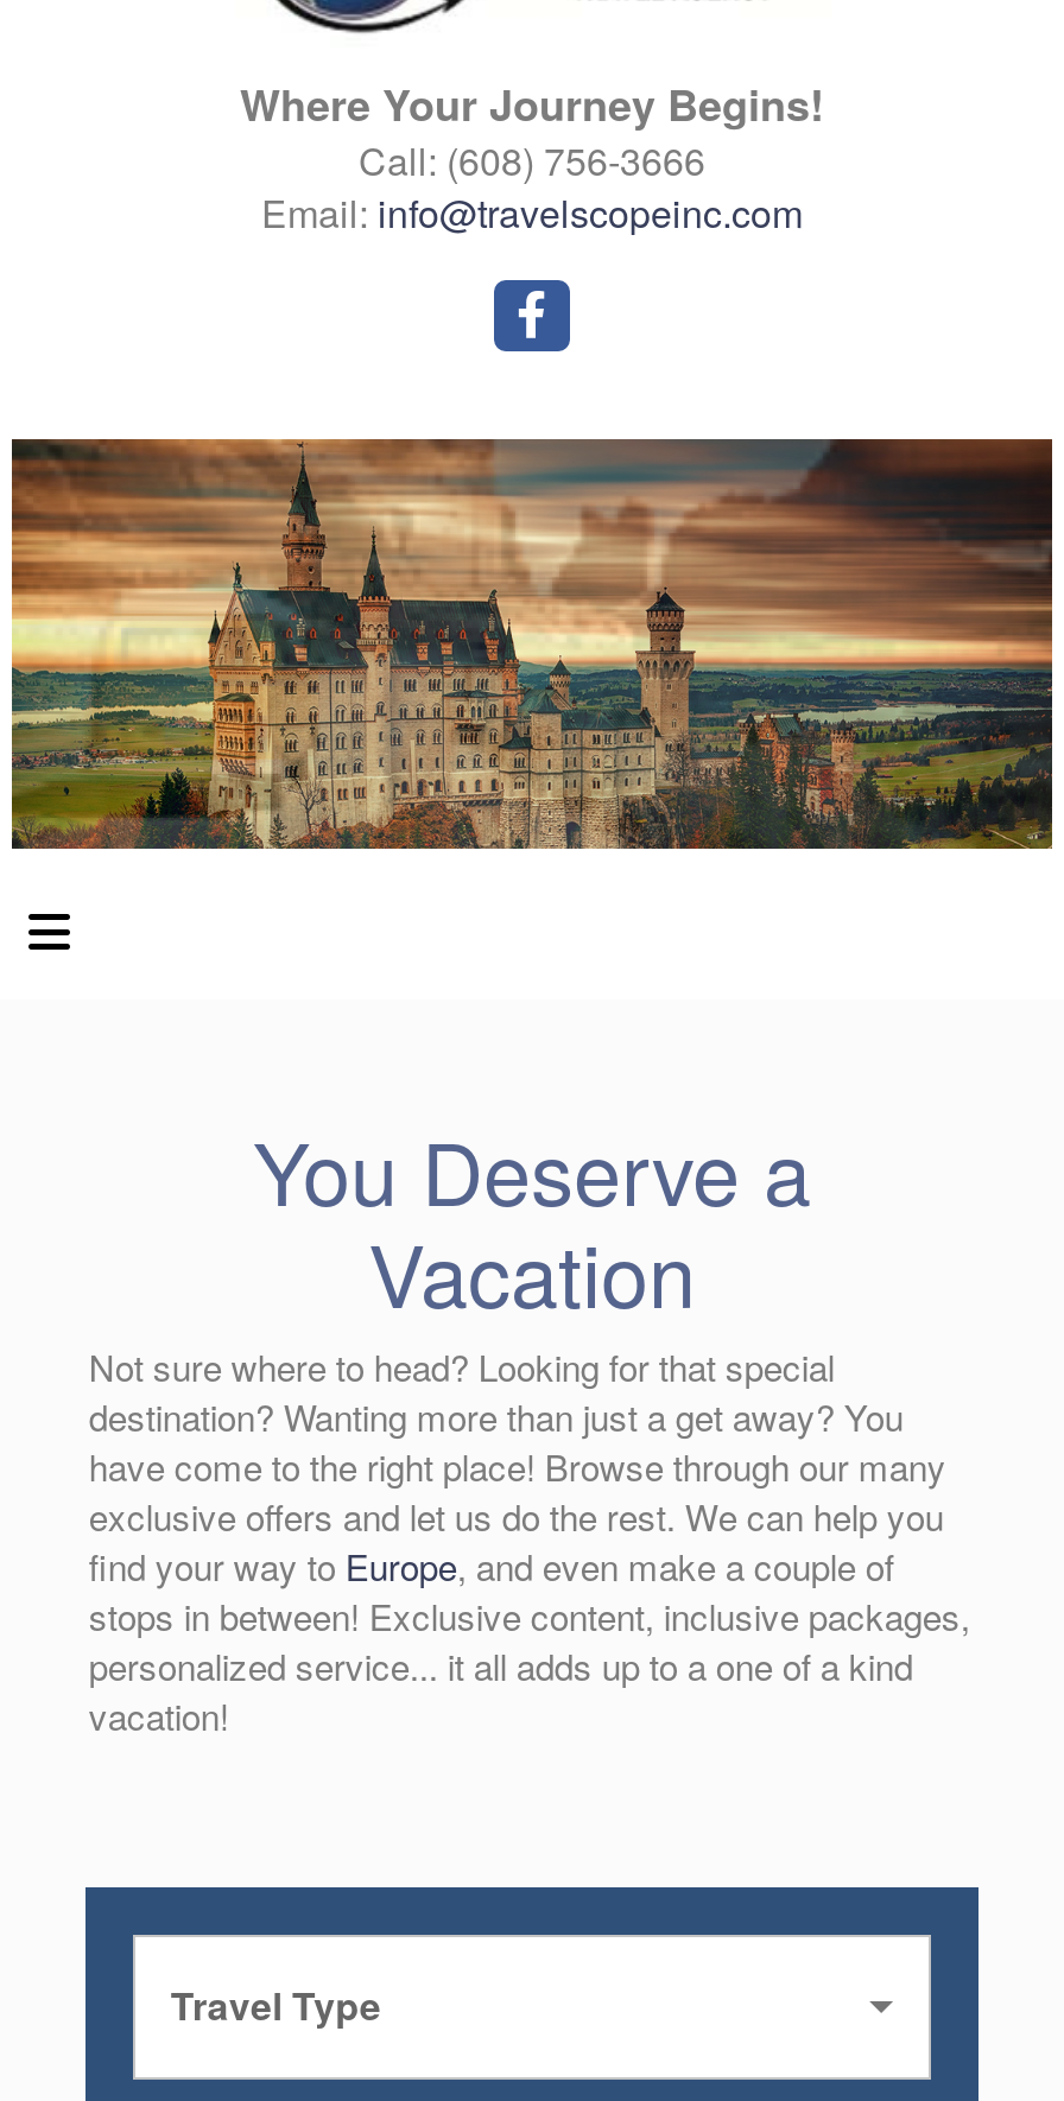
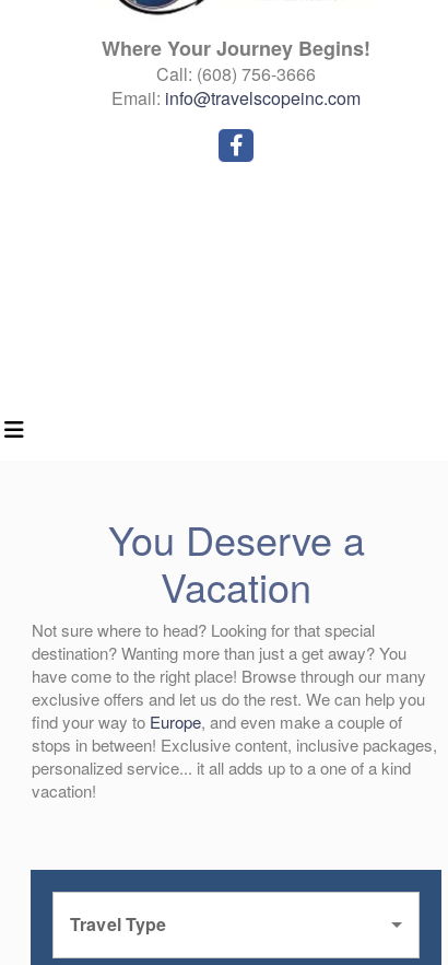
- [image]
